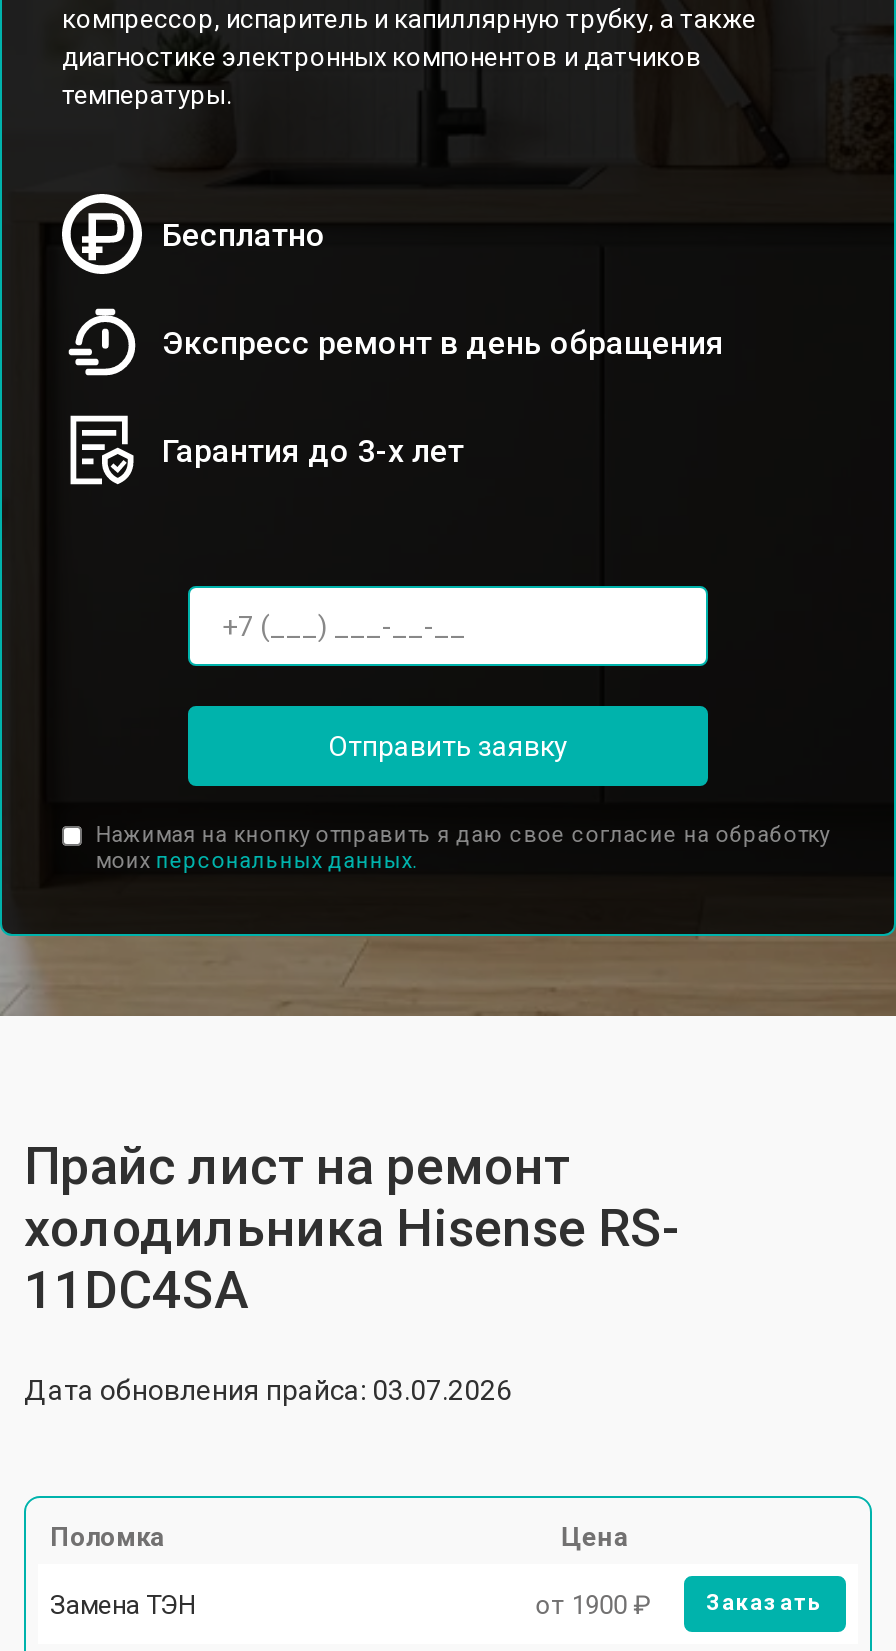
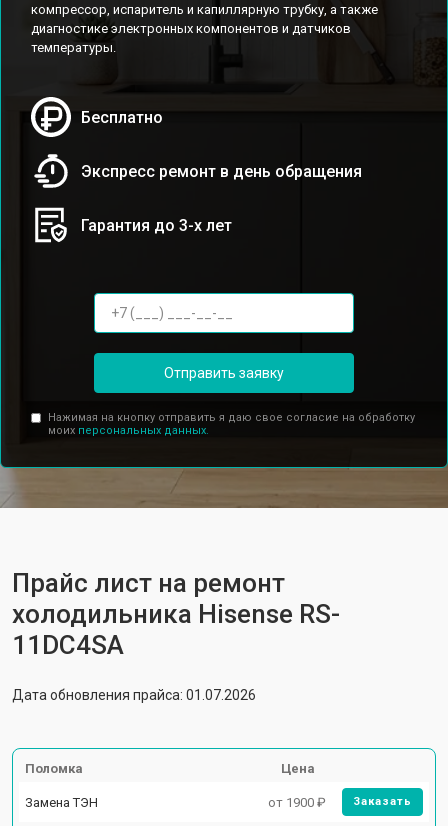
- Дата обновления прайса: 03.07.2026
+ Дата обновления прайса: 01.07.2026
